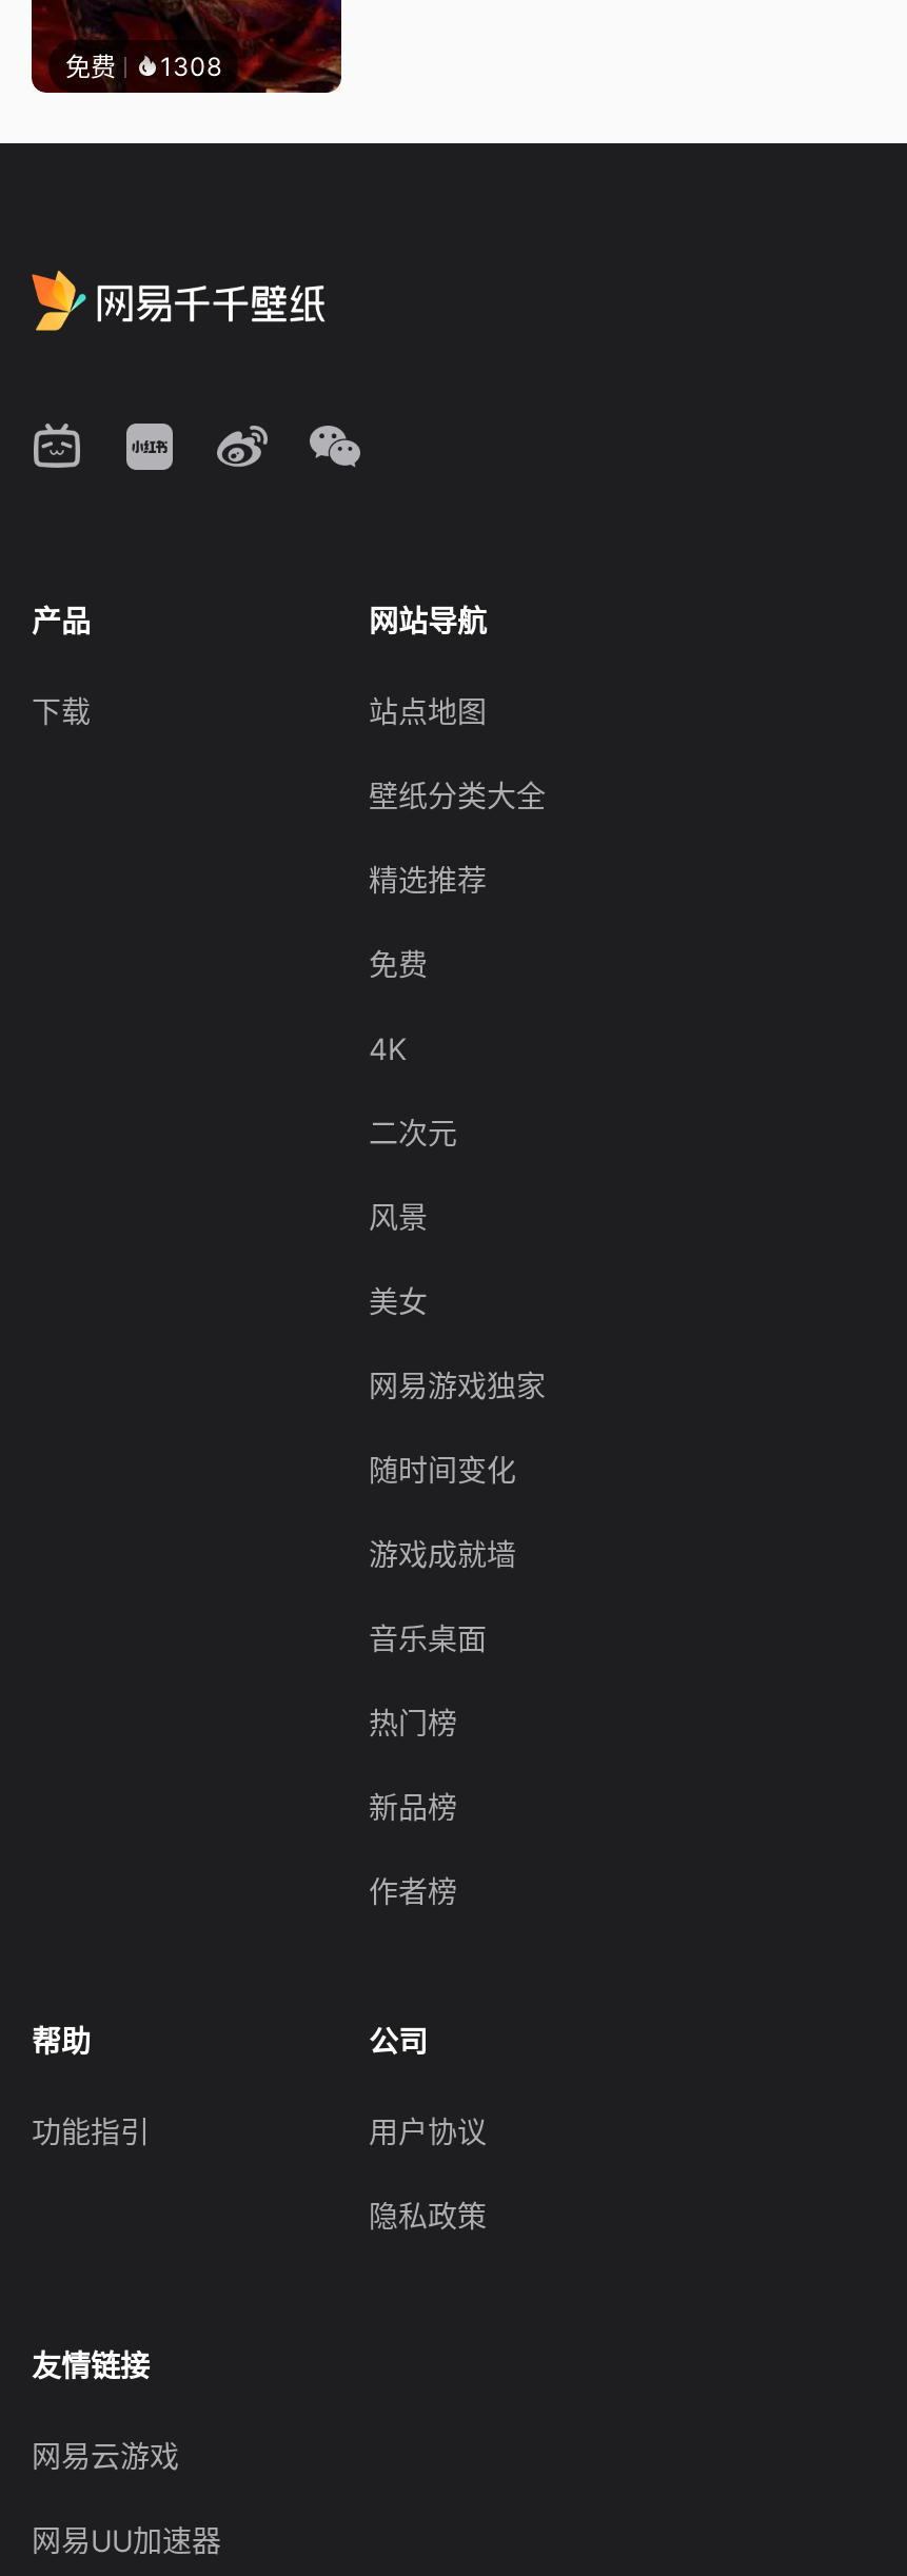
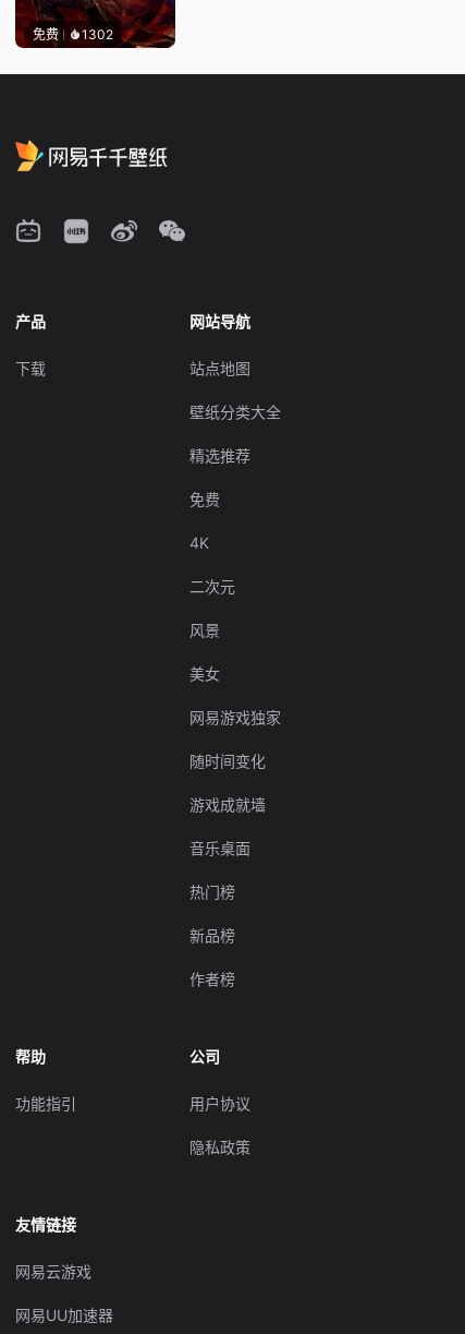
- 免费 1308
+ 免费 1302
